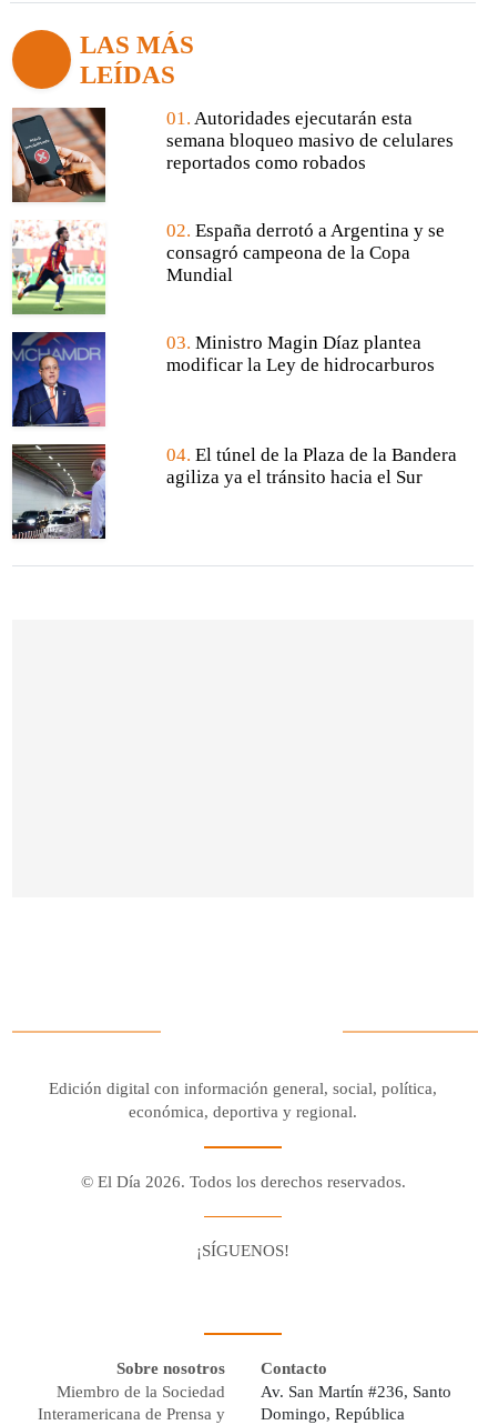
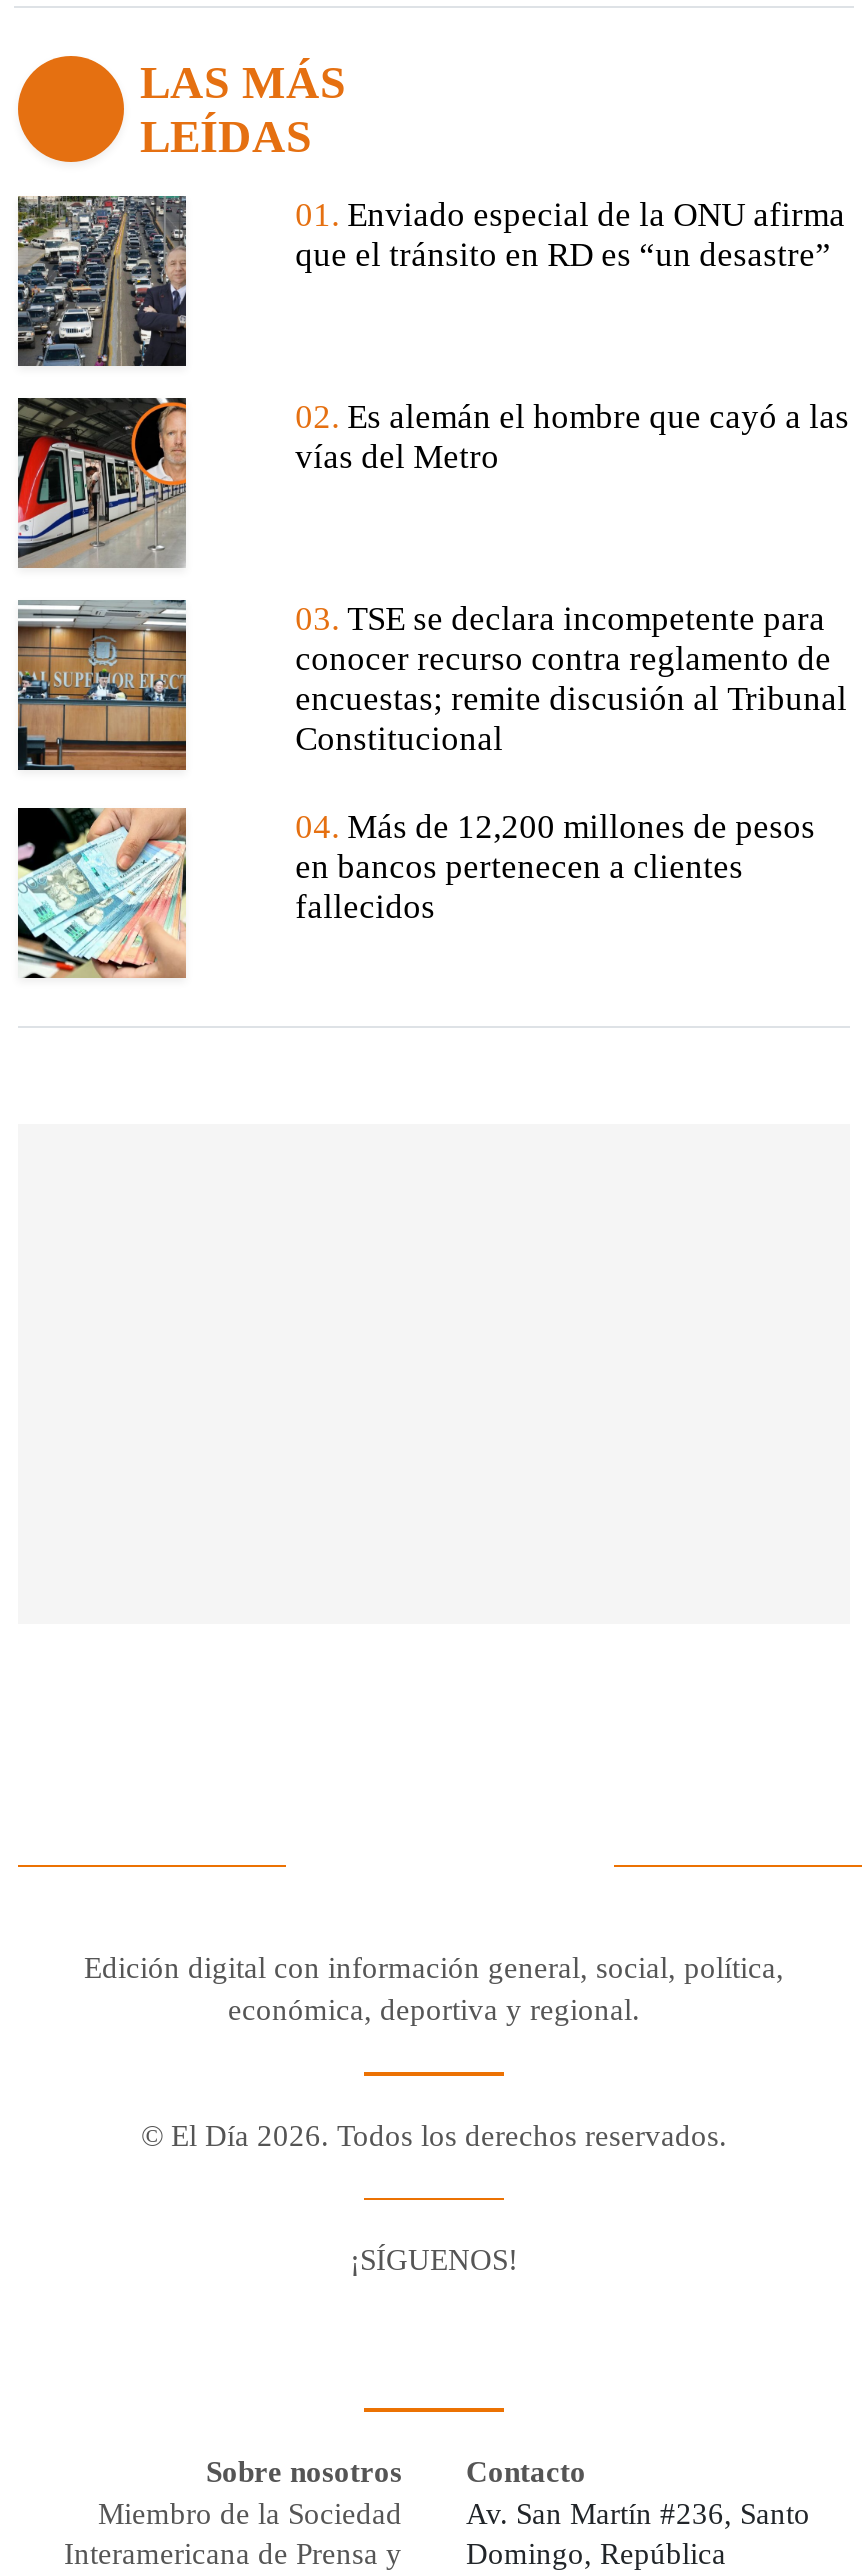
- [image]
+ [image]

- 01. Autoridades ejecutarán esta
- semana bloqueo masivo de celulares
- reportados como robados
+ 01. Enviado especial de la ONU afirma
+ que el tránsito en RD es “un desastre”

- [image]
+ [image]

- 02. España derrotó a Argentina y se
- consagró campeona de la Copa
- Mundial
+ 02. Es alemán el hombre que cayó a las
+ vías del Metro

- [image]
+ [image]

- 03. Ministro Magin Díaz plantea
- modificar la Ley de hidrocarburos
+ 03. TSE se declara incompetente para
+ conocer recurso contra reglamento de
+ encuestas; remite discusión al Tribunal
+ Constitucional

- [image]
+ [image]

- 04. El túnel de la Plaza de la Bandera
- agiliza ya el tránsito hacia el Sur
+ 04. Más de 12,200 millones de pesos
+ en bancos pertenecen a clientes
+ fallecidos
